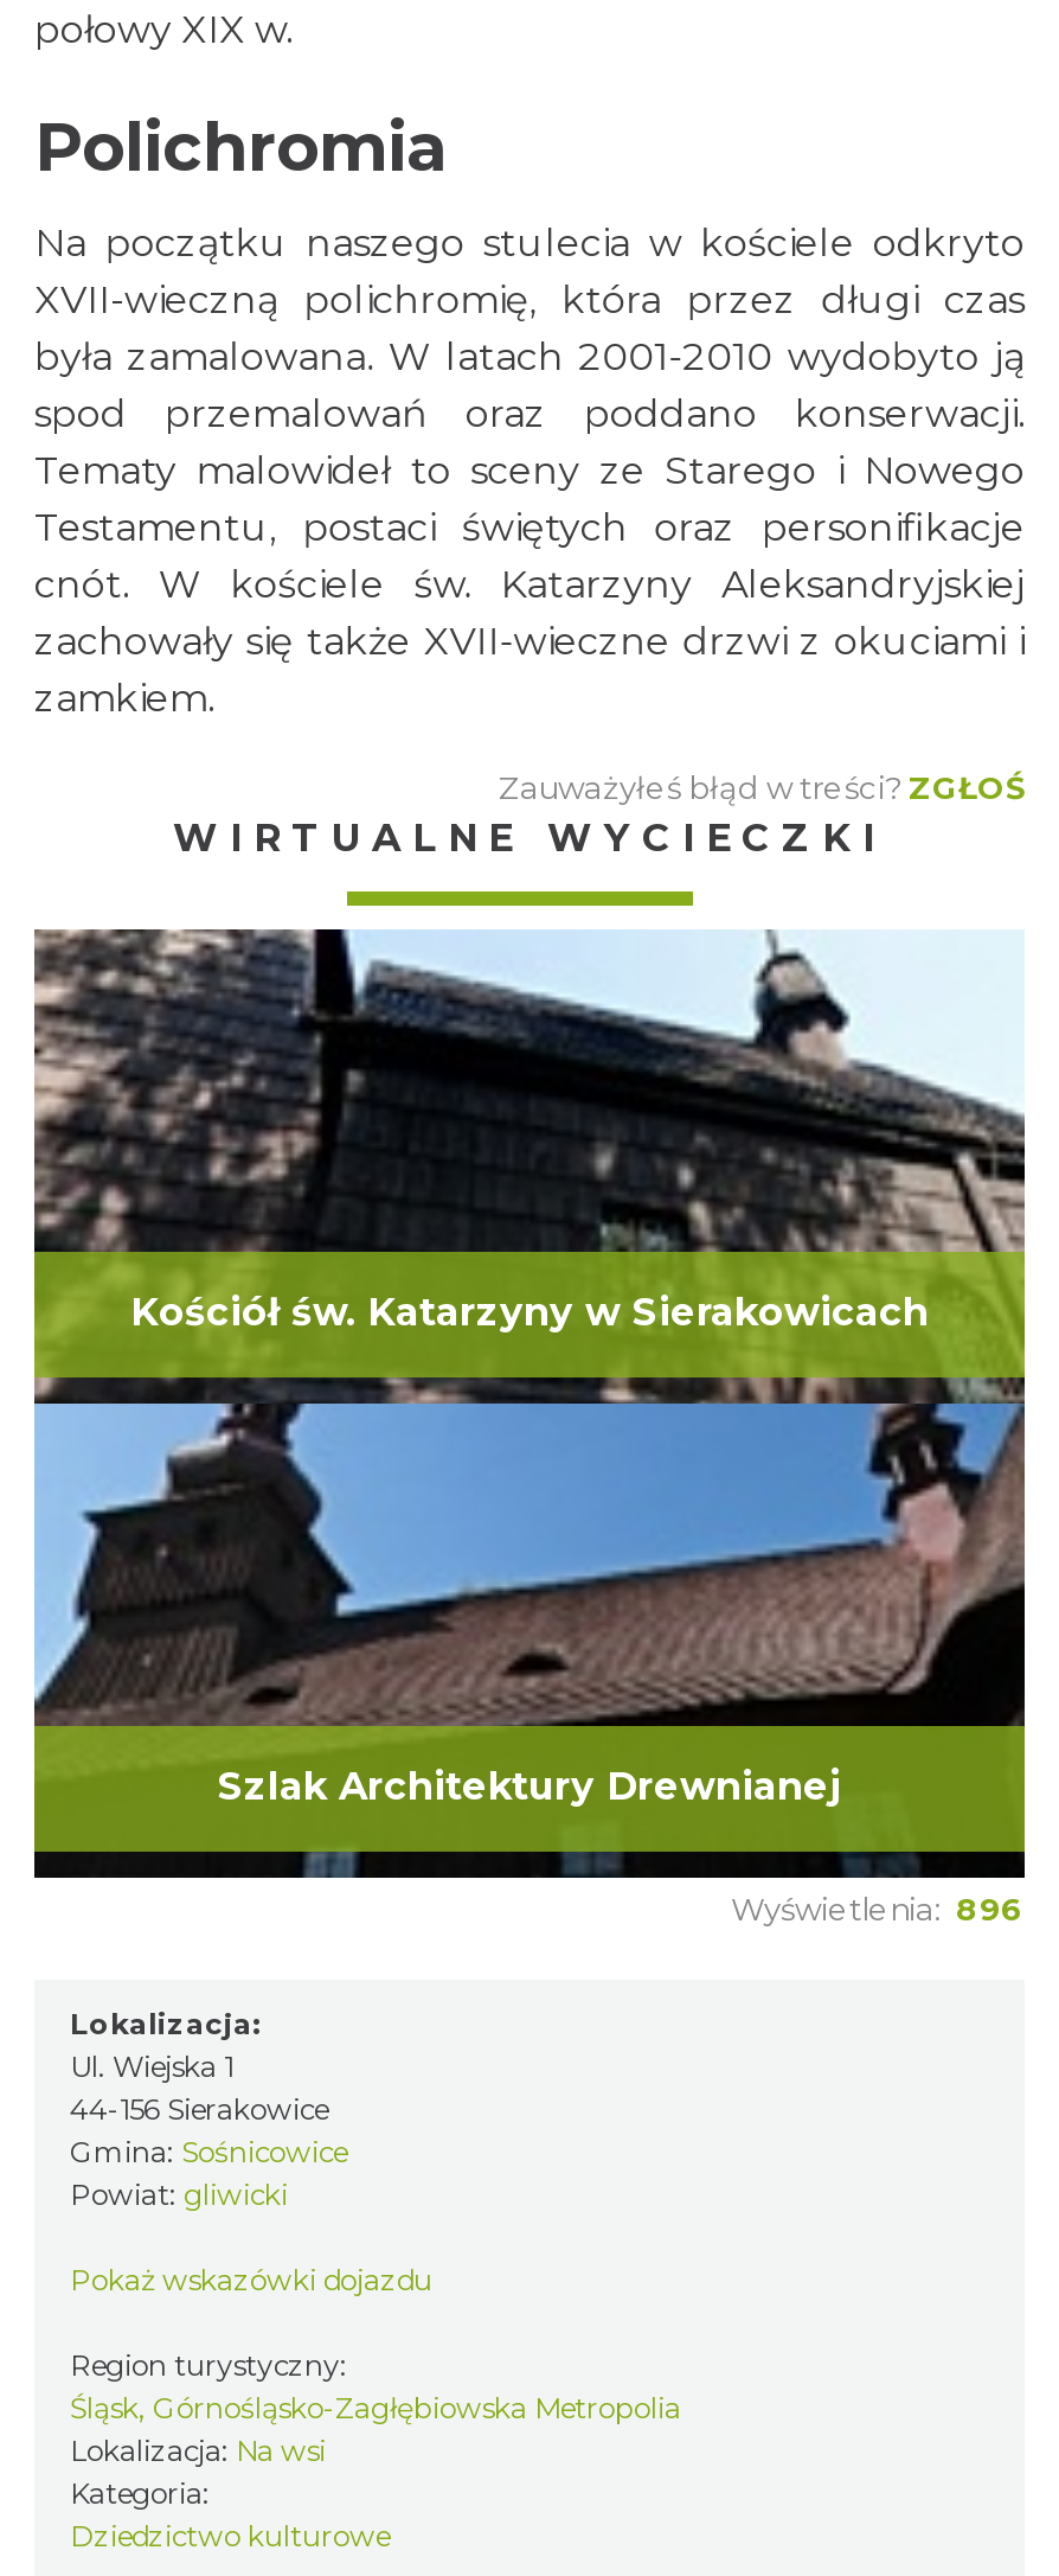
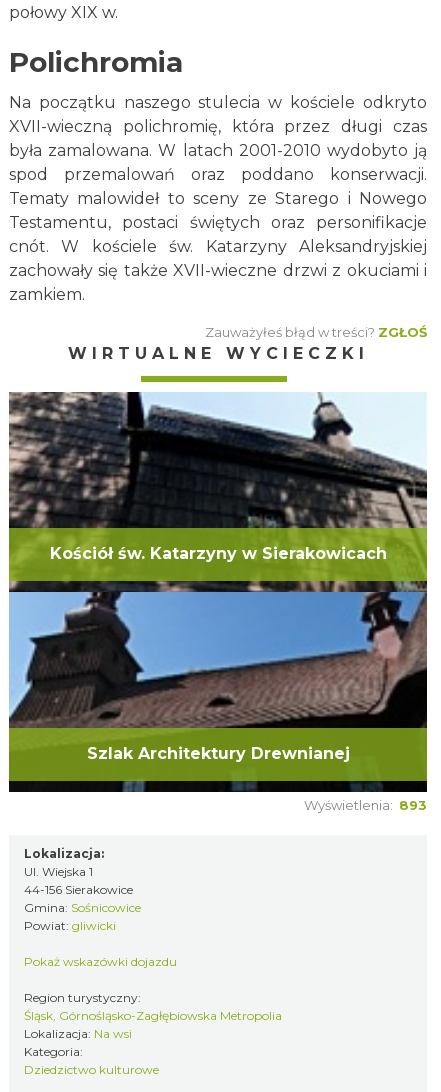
- Wyświetlenia: 896
+ Wyświetlenia: 893
